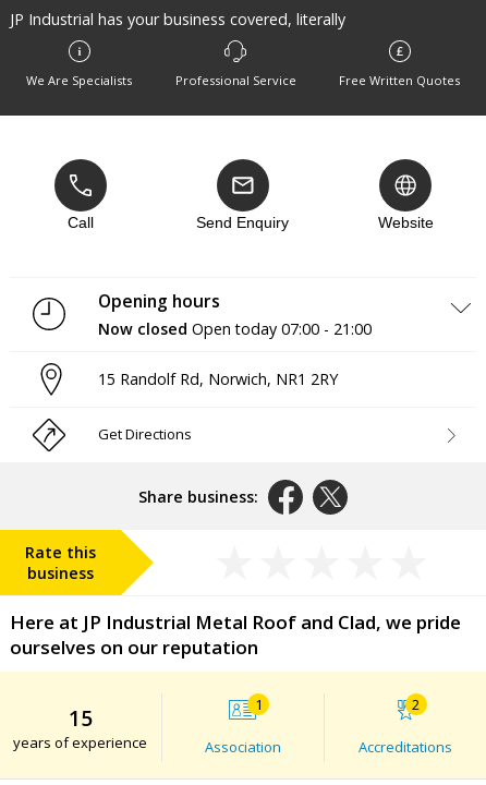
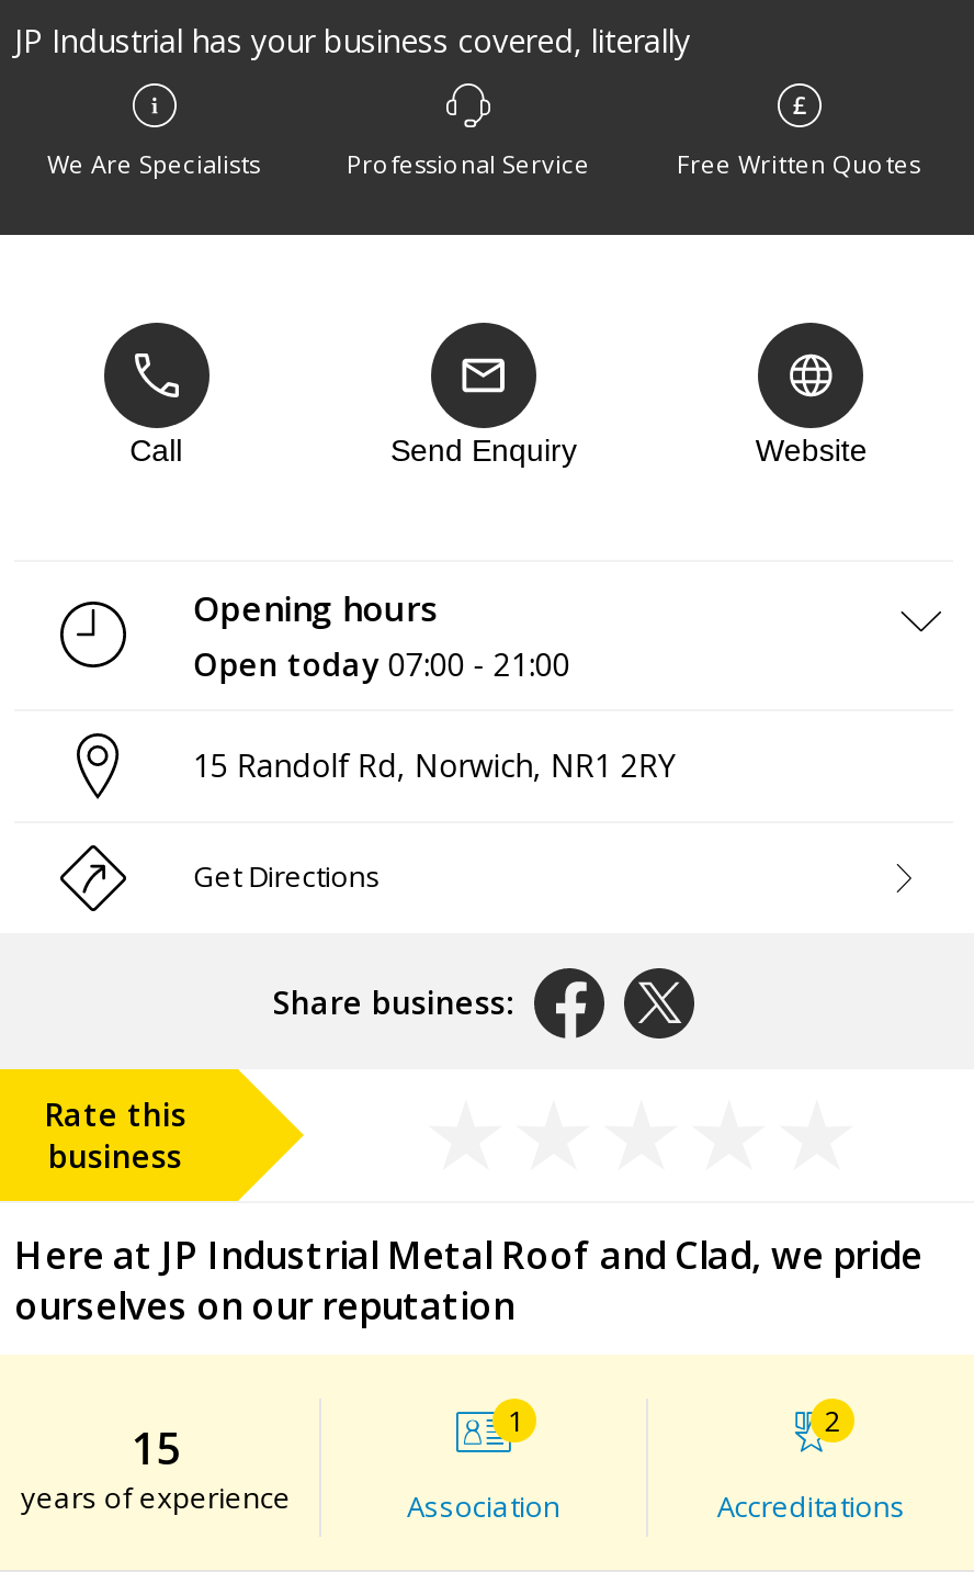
- Now closed Open today 07:00 - 21:00
+ Open today 07:00 - 21:00
